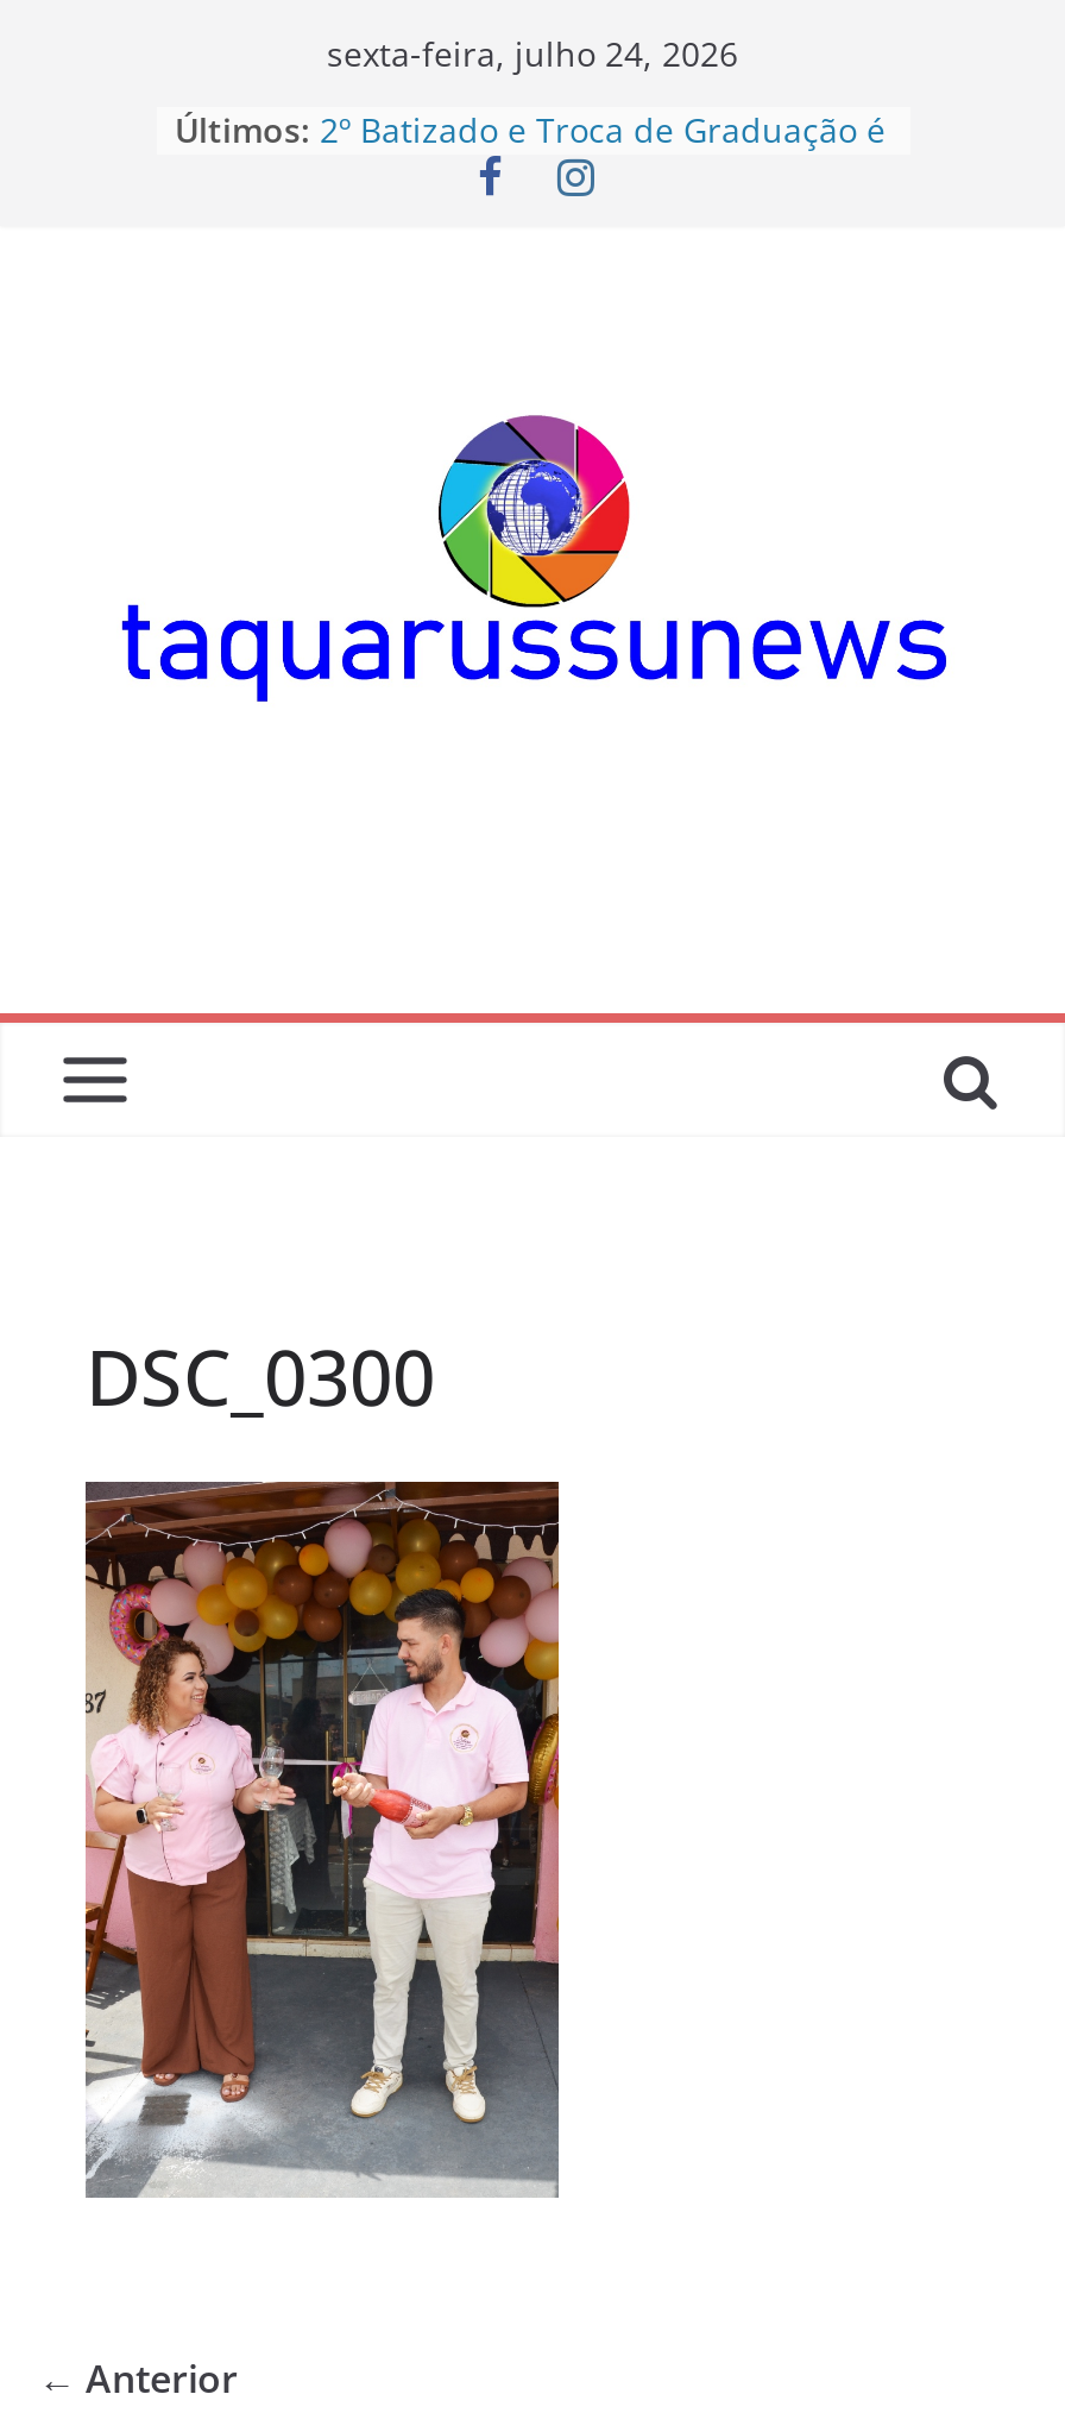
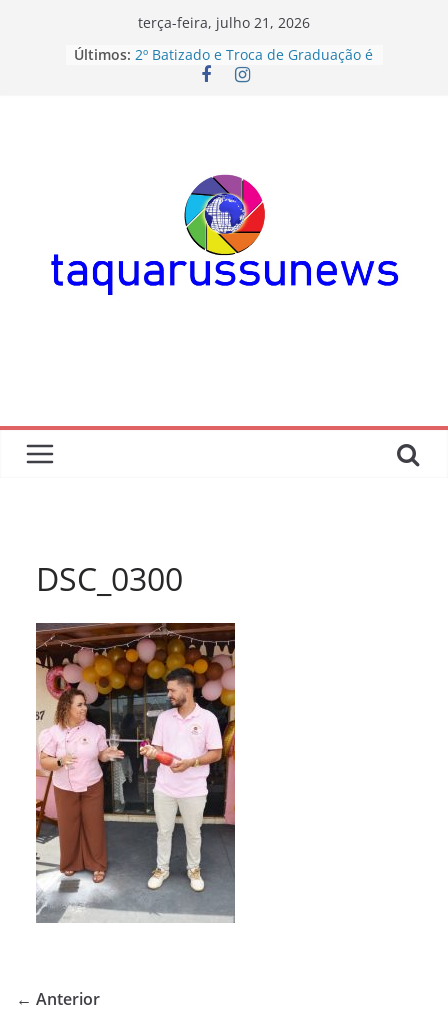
- sexta-feira, julho 24, 2026
+ terça-feira, julho 21, 2026
